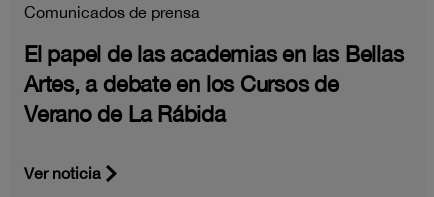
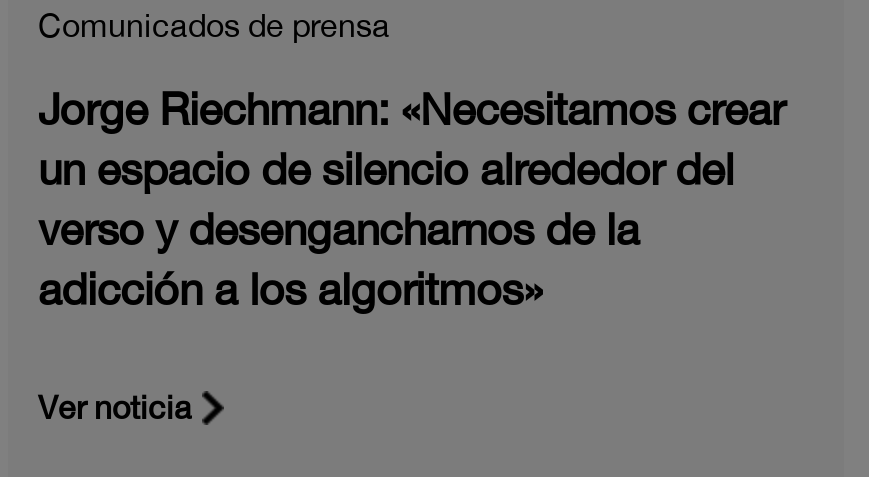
- El papel de las academias en las Bellas
- Artes, a debate en los Cursos de
- Verano de La Rábida
+ Jorge Riechmann: «Necesitamos crear
+ un espacio de silencio alrededor del
+ verso y desengancharnos de la
+ adicción a los algoritmos»
